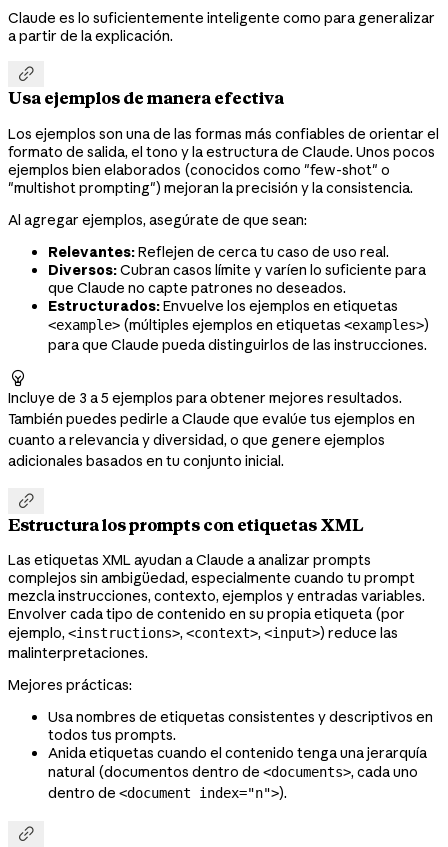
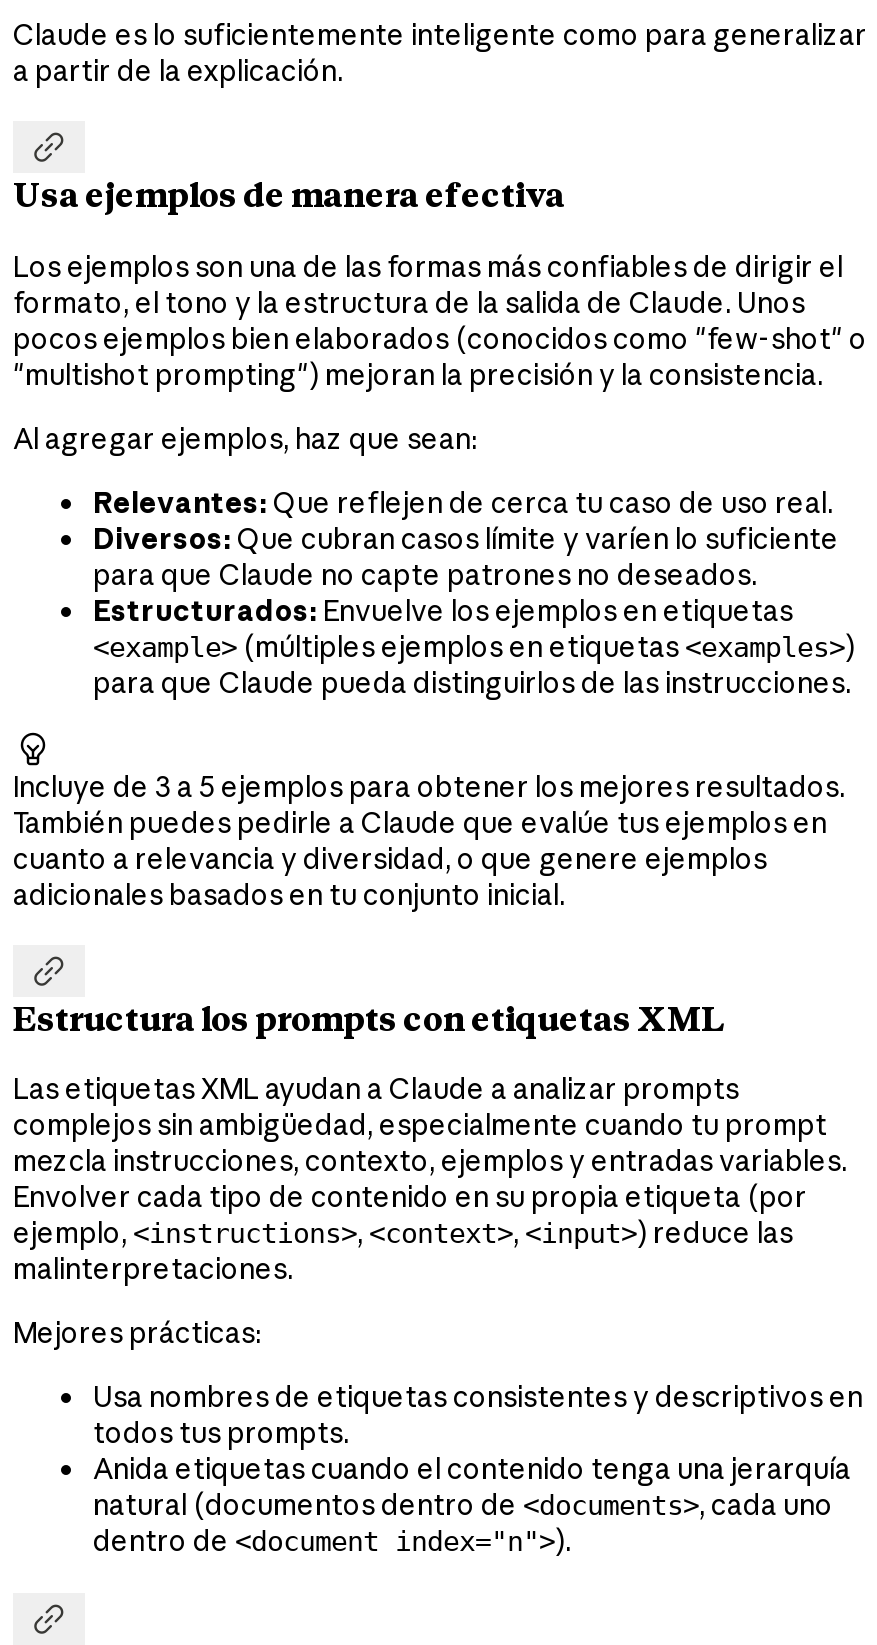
- Los ejemplos son una de las formas más confiables de orientar el
- formato de salida, el tono y la estructura de Claude. Unos pocos
- ejemplos bien elaborados (conocidos como "few-shot" o
+ Los ejemplos son una de las formas más confiables de dirigir el
+ formato, el tono y la estructura de la salida de Claude. Unos
+ pocos ejemplos bien elaborados (conocidos como "few-shot" o

- Al agregar ejemplos, asegúrate de que sean:
+ Al agregar ejemplos, haz que sean:

- Relevantes: Reflejen de cerca tu caso de uso real.
- Diversos: Cubran casos límite y varíen lo suficiente para
- que Claude no capte patrones no deseados.
+ Relevantes: Que reflejen de cerca tu caso de uso real.
+ Diversos: Que cubran casos límite y varíen lo suficiente
+ para que Claude no capte patrones no deseados.

- Incluye de 3 a 5 ejemplos para obtener mejores resultados.
+ Incluye de 3 a 5 ejemplos para obtener los mejores resultados.
